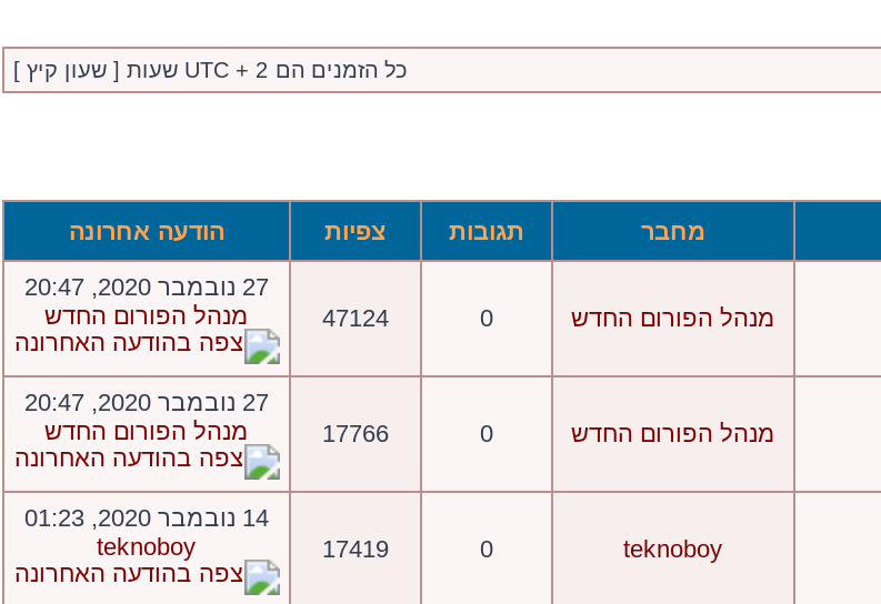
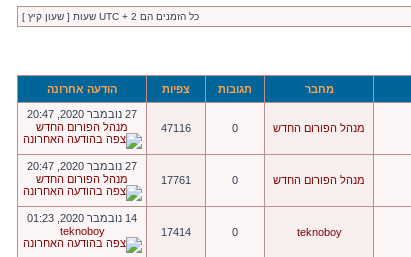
- 47124
+ 47116

- 17766
+ 17761

- 17419
+ 17414
